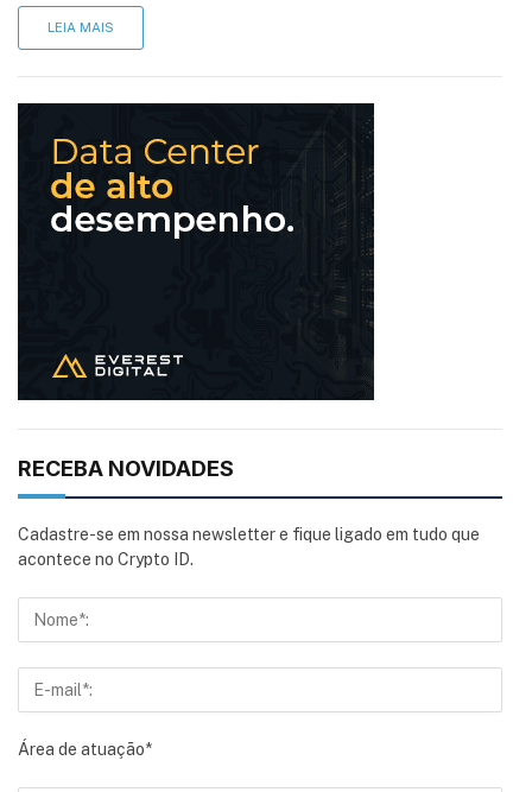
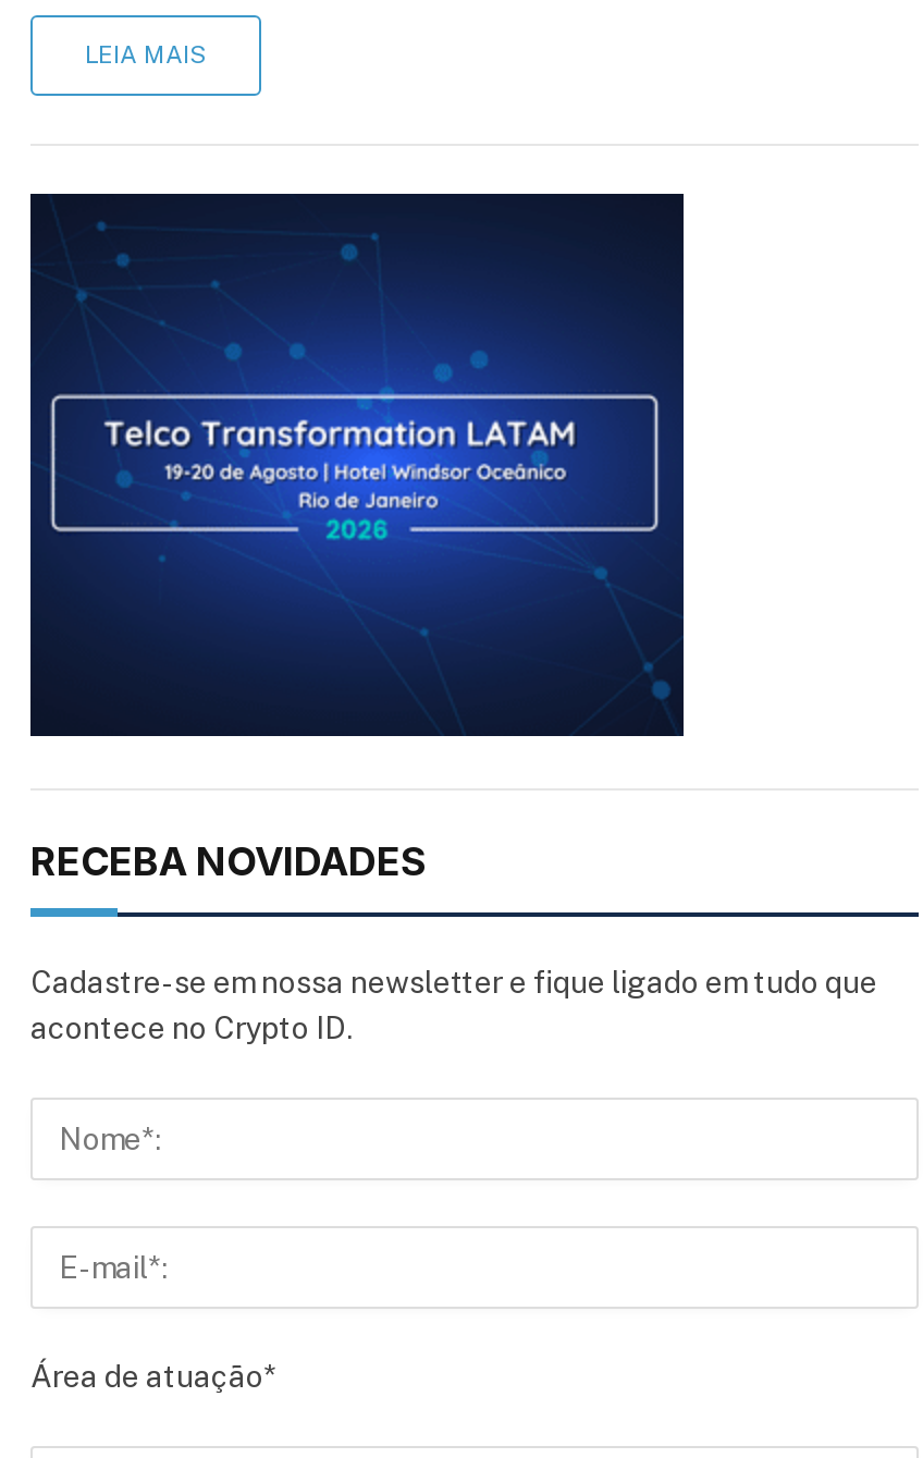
- [image]
+ [image]
